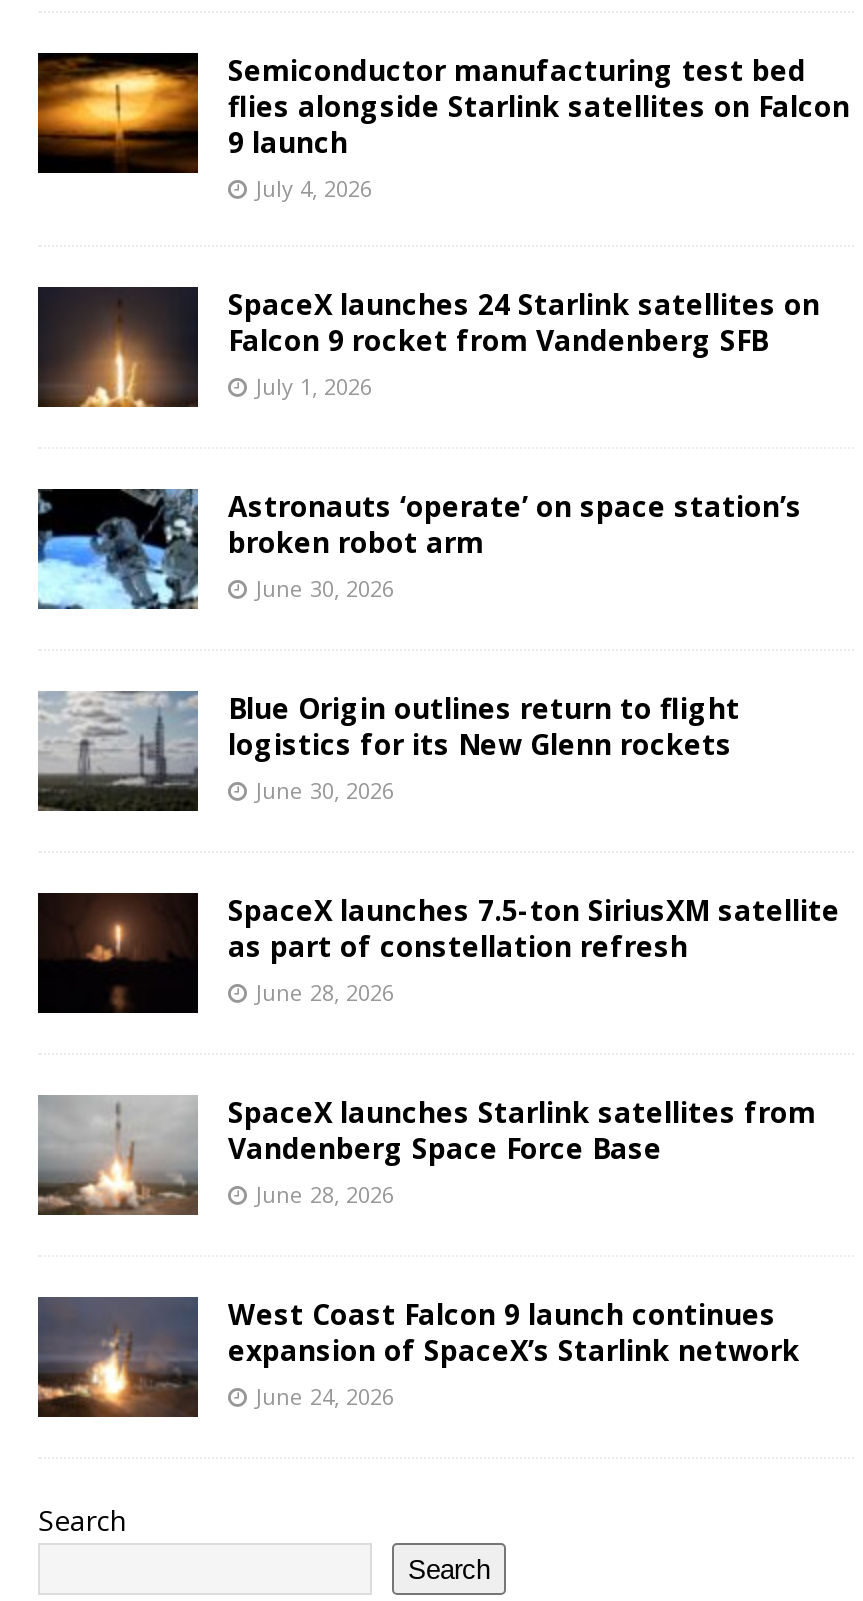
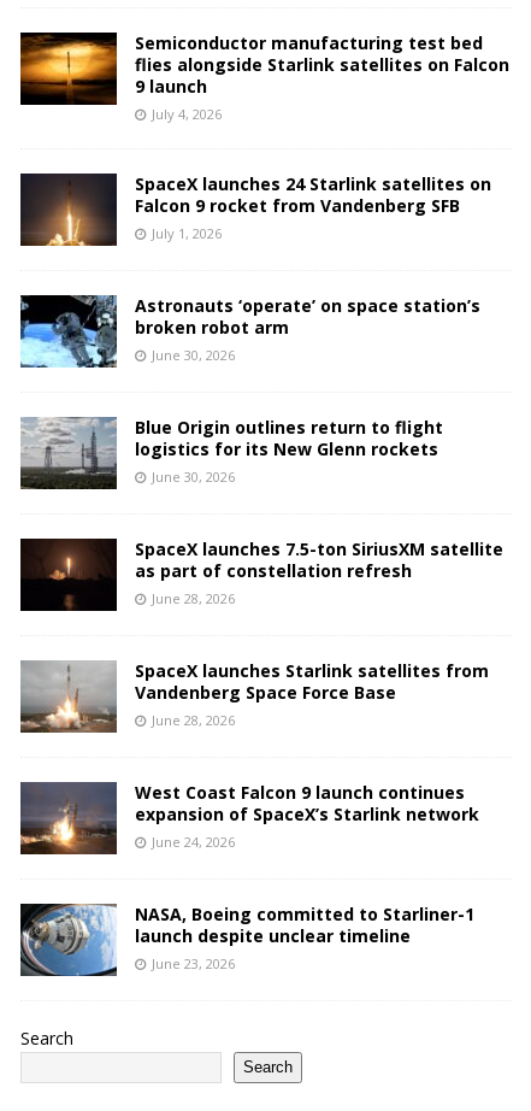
+ [image]
+ NASA, Boeing committed to Starliner-1
+ launch despite unclear timeline
+ June 23, 2026
